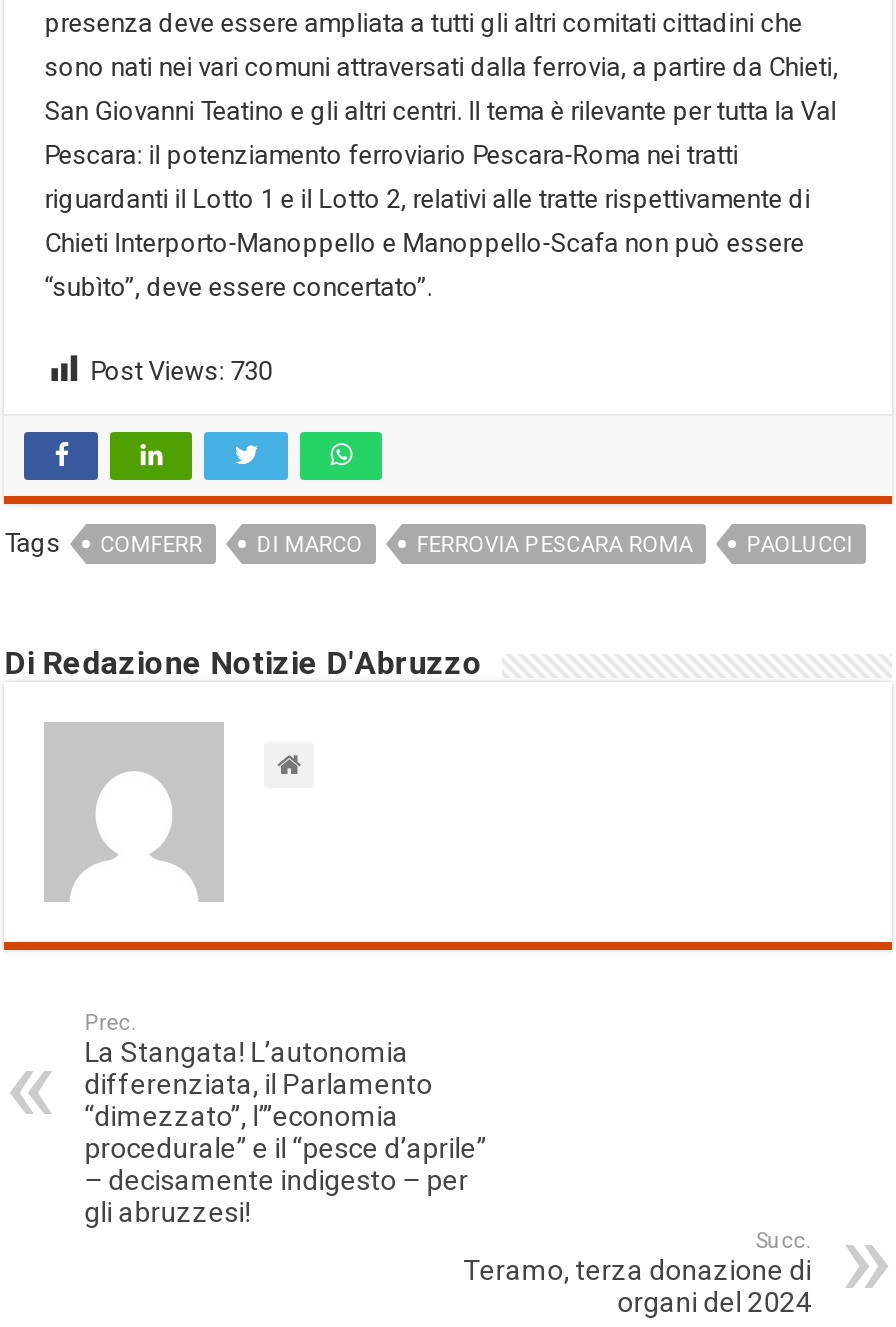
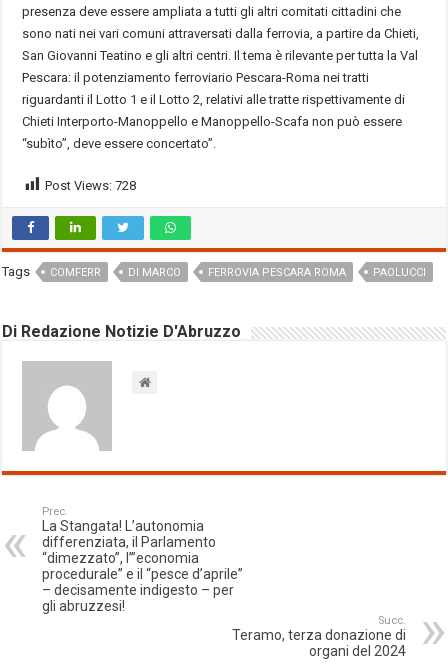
- Post Views: 730
+ Post Views: 728
